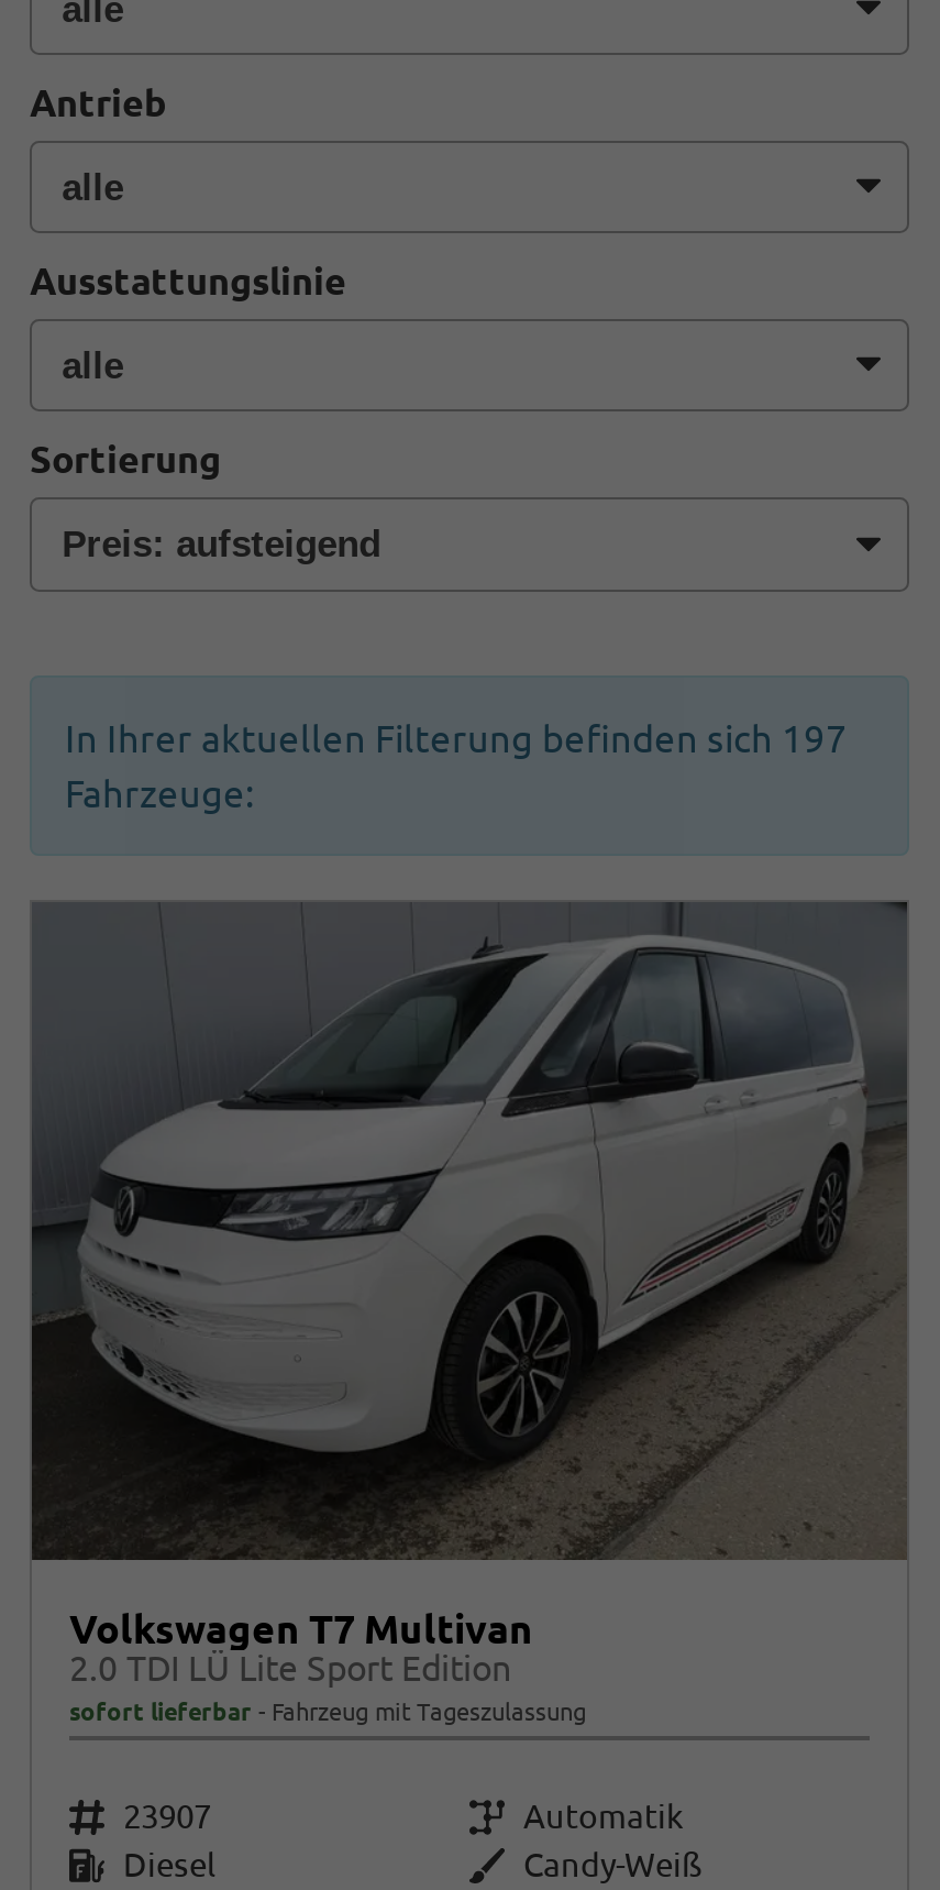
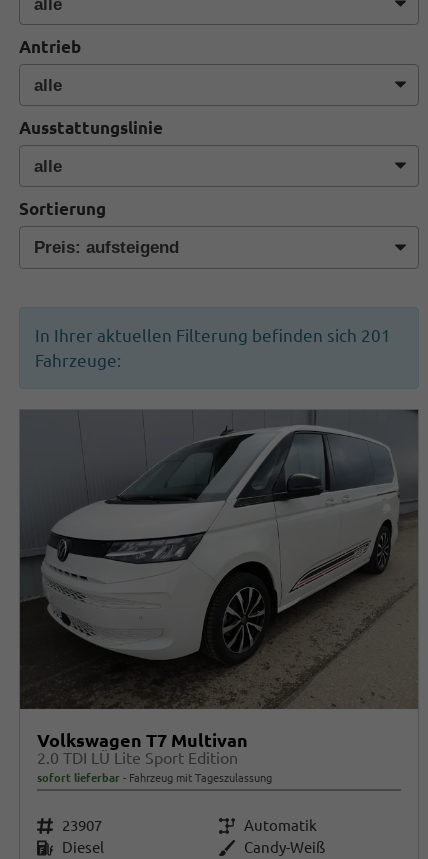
- In Ihrer aktuellen Filterung befinden sich 197
+ In Ihrer aktuellen Filterung befinden sich 201
